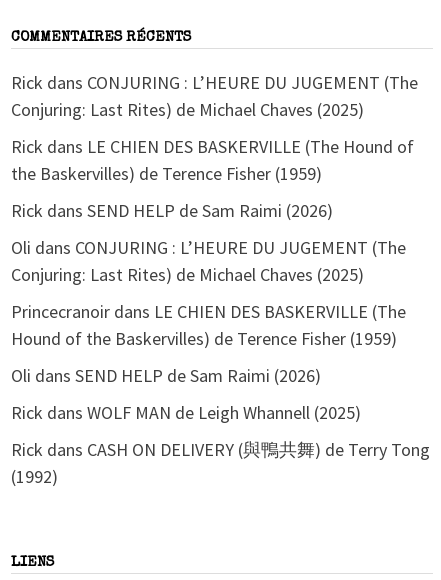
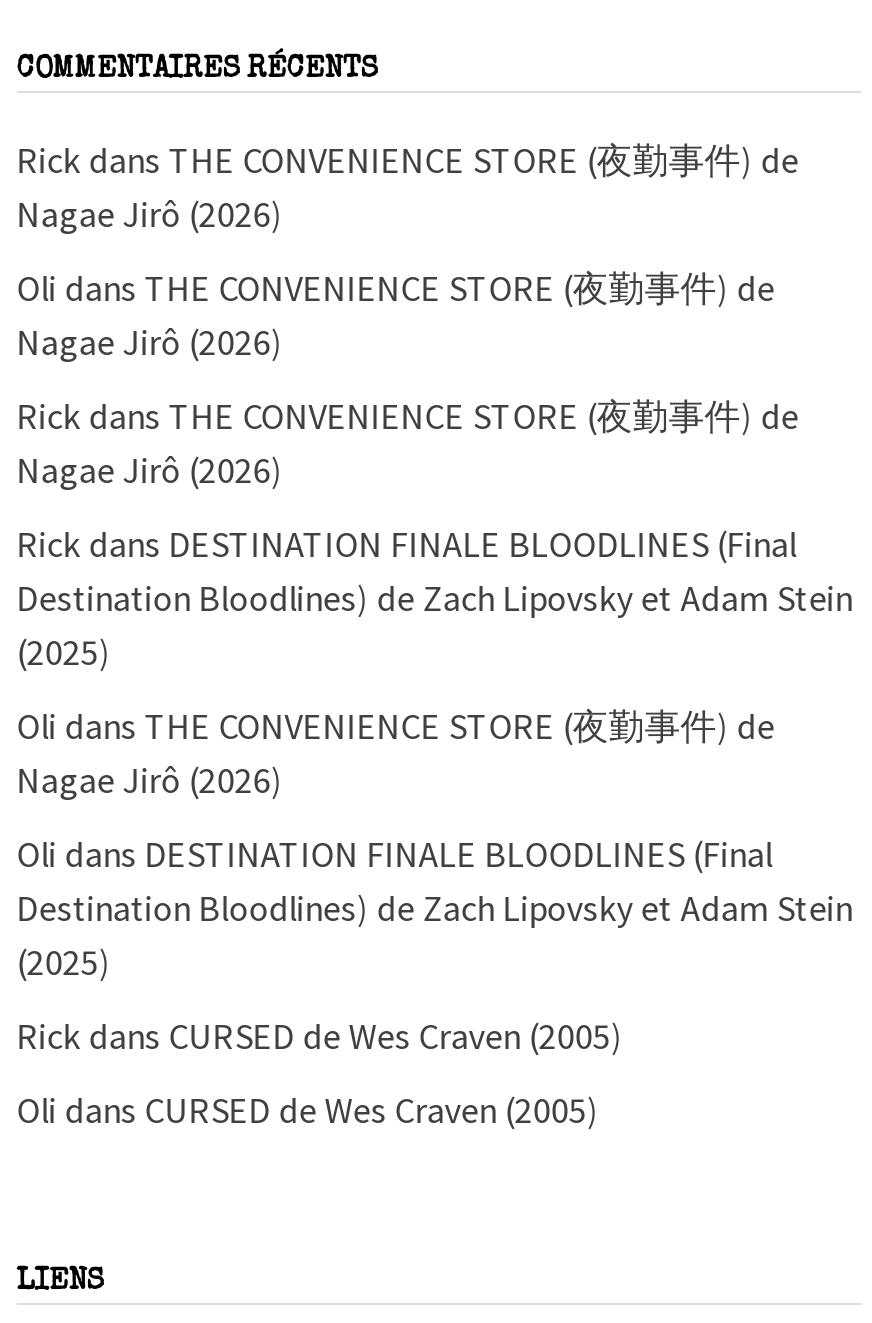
- Rick dans CONJURING : L’HEURE DU JUGEMENT (The
- Conjuring: Last Rites) de Michael Chaves (2025)
+ Rick dans THE CONVENIENCE STORE (夜勤事件) de
+ Nagae Jirô (2026)

- Rick dans LE CHIEN DES BASKERVILLE (The Hound of
- the Baskervilles) de Terence Fisher (1959)
+ Oli dans THE CONVENIENCE STORE (夜勤事件) de
+ Nagae Jirô (2026)

- Rick dans SEND HELP de Sam Raimi (2026)
+ Rick dans THE CONVENIENCE STORE (夜勤事件) de
+ Nagae Jirô (2026)

- Oli dans CONJURING : L’HEURE DU JUGEMENT (The
- Conjuring: Last Rites) de Michael Chaves (2025)
+ Rick dans DESTINATION FINALE BLOODLINES (Final
+ Destination Bloodlines) de Zach Lipovsky et Adam Stein
+ (2025)

- Princecranoir dans LE CHIEN DES BASKERVILLE (The
- Hound of the Baskervilles) de Terence Fisher (1959)
+ Oli dans THE CONVENIENCE STORE (夜勤事件) de
+ Nagae Jirô (2026)

- Oli dans SEND HELP de Sam Raimi (2026)
+ Oli dans DESTINATION FINALE BLOODLINES (Final
+ Destination Bloodlines) de Zach Lipovsky et Adam Stein
+ (2025)

- Rick dans WOLF MAN de Leigh Whannell (2025)
+ Rick dans CURSED de Wes Craven (2005)

- Rick dans CASH ON DELIVERY (與鴨共舞) de Terry Tong
- (1992)
+ Oli dans CURSED de Wes Craven (2005)
